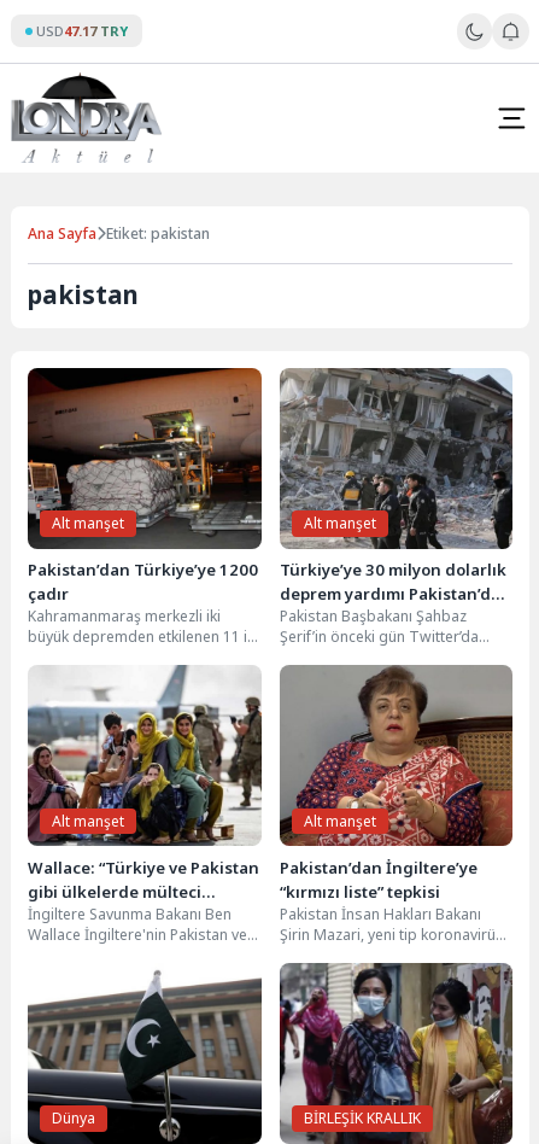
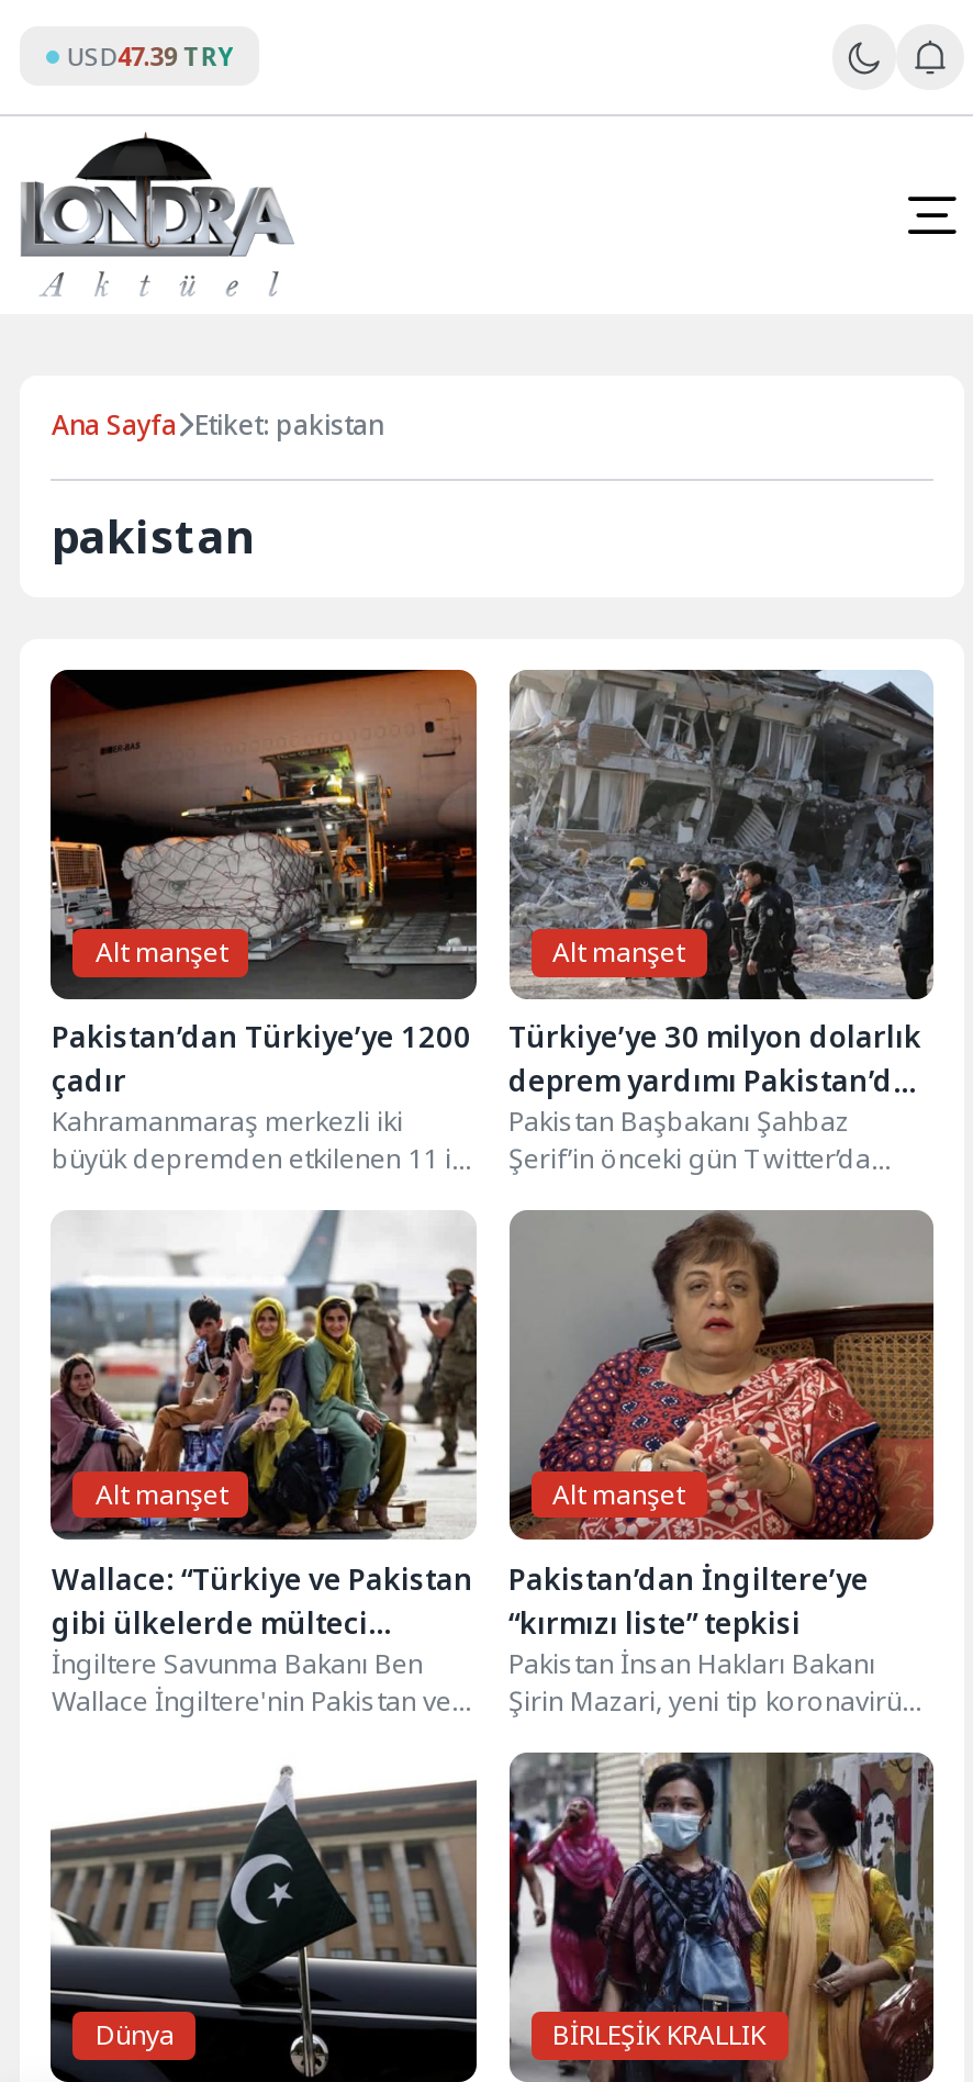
- USD47.17 TRY
+ USD47.39 TRY
